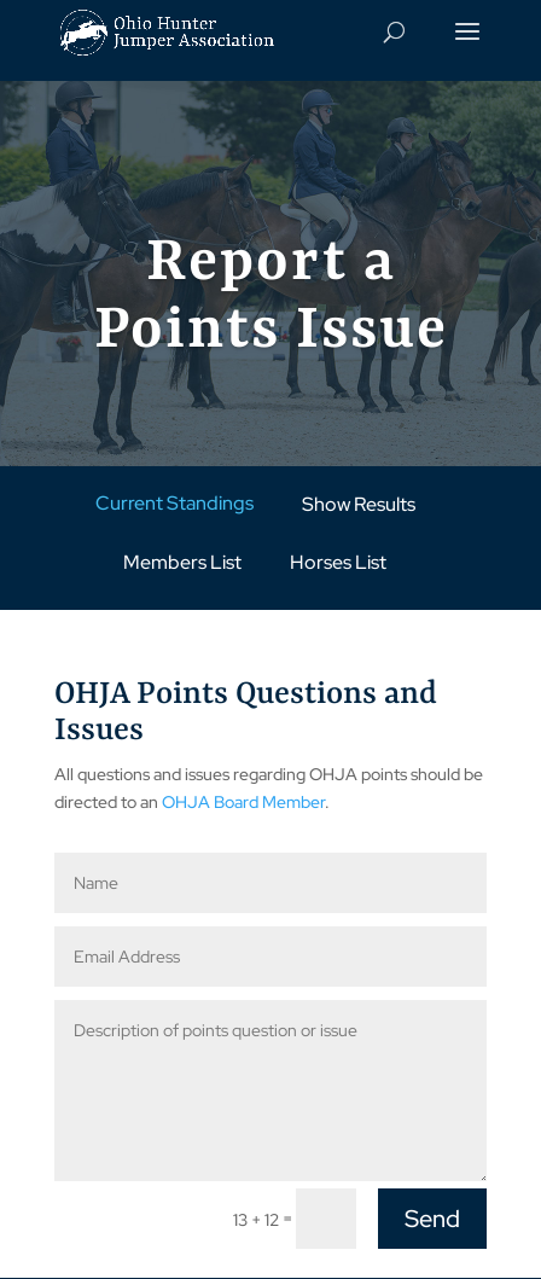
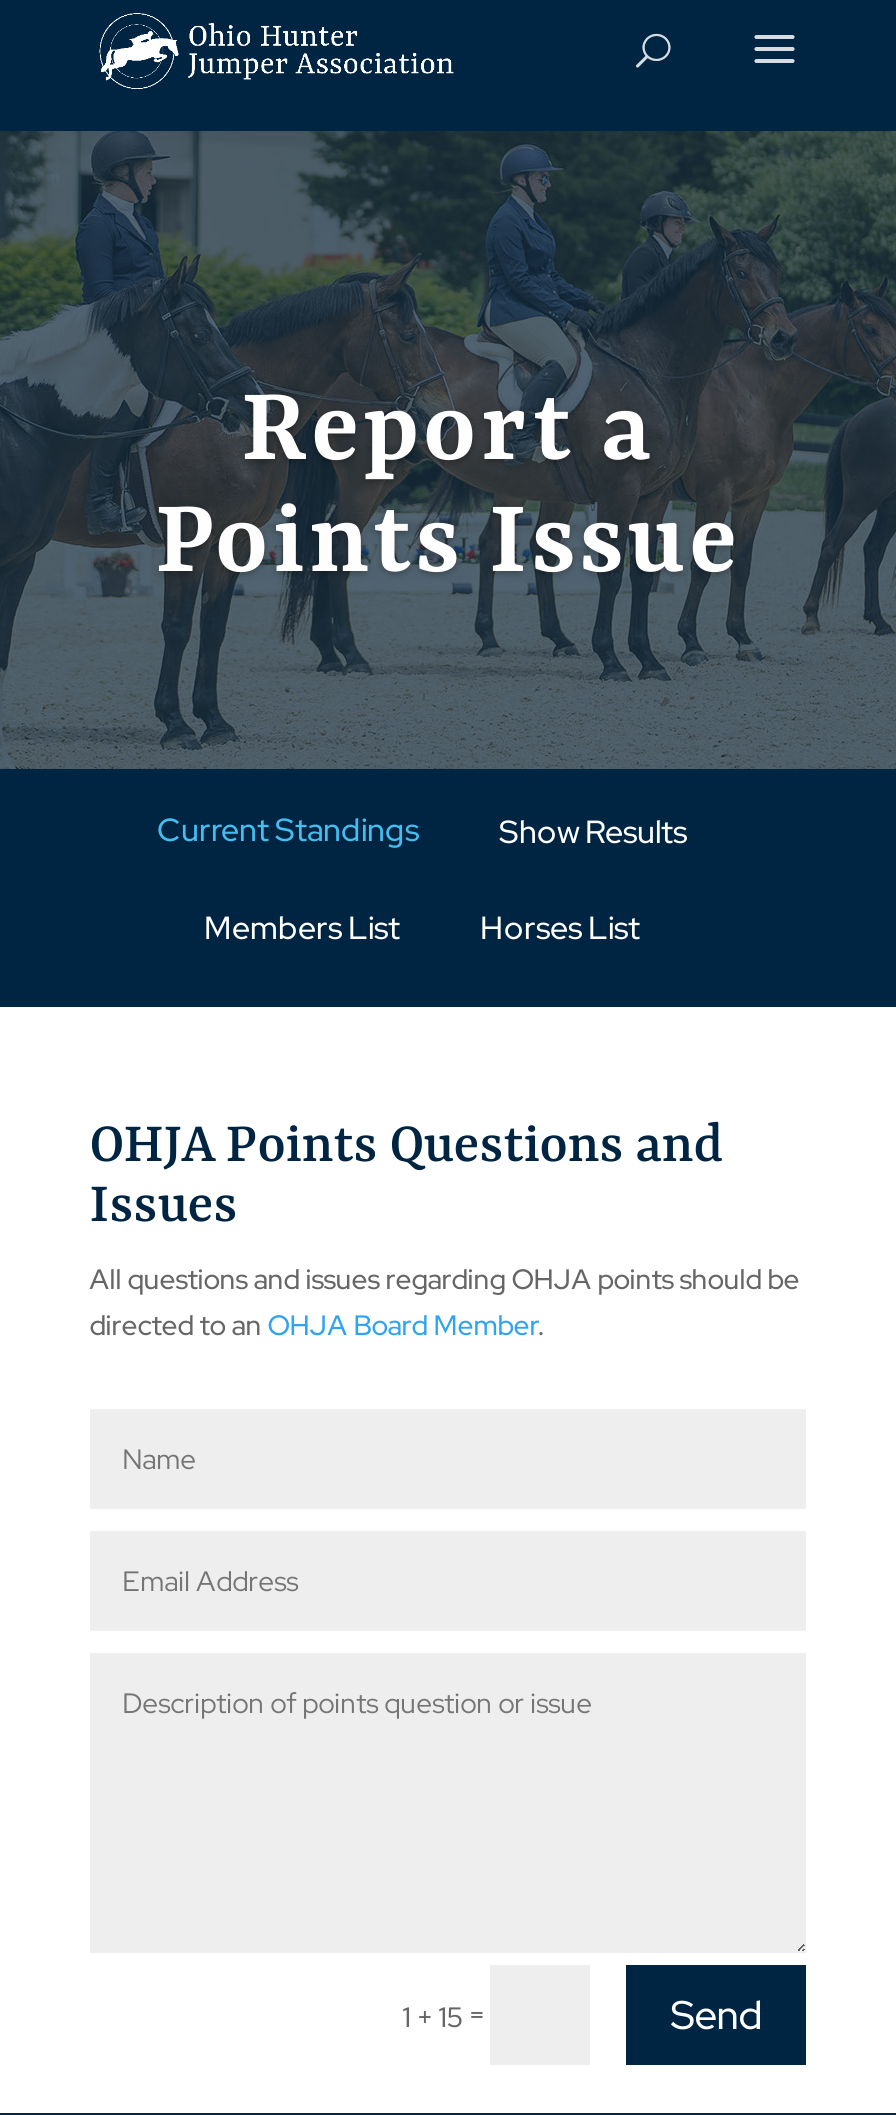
- 13 + 12 =
+ 1 + 15 =
